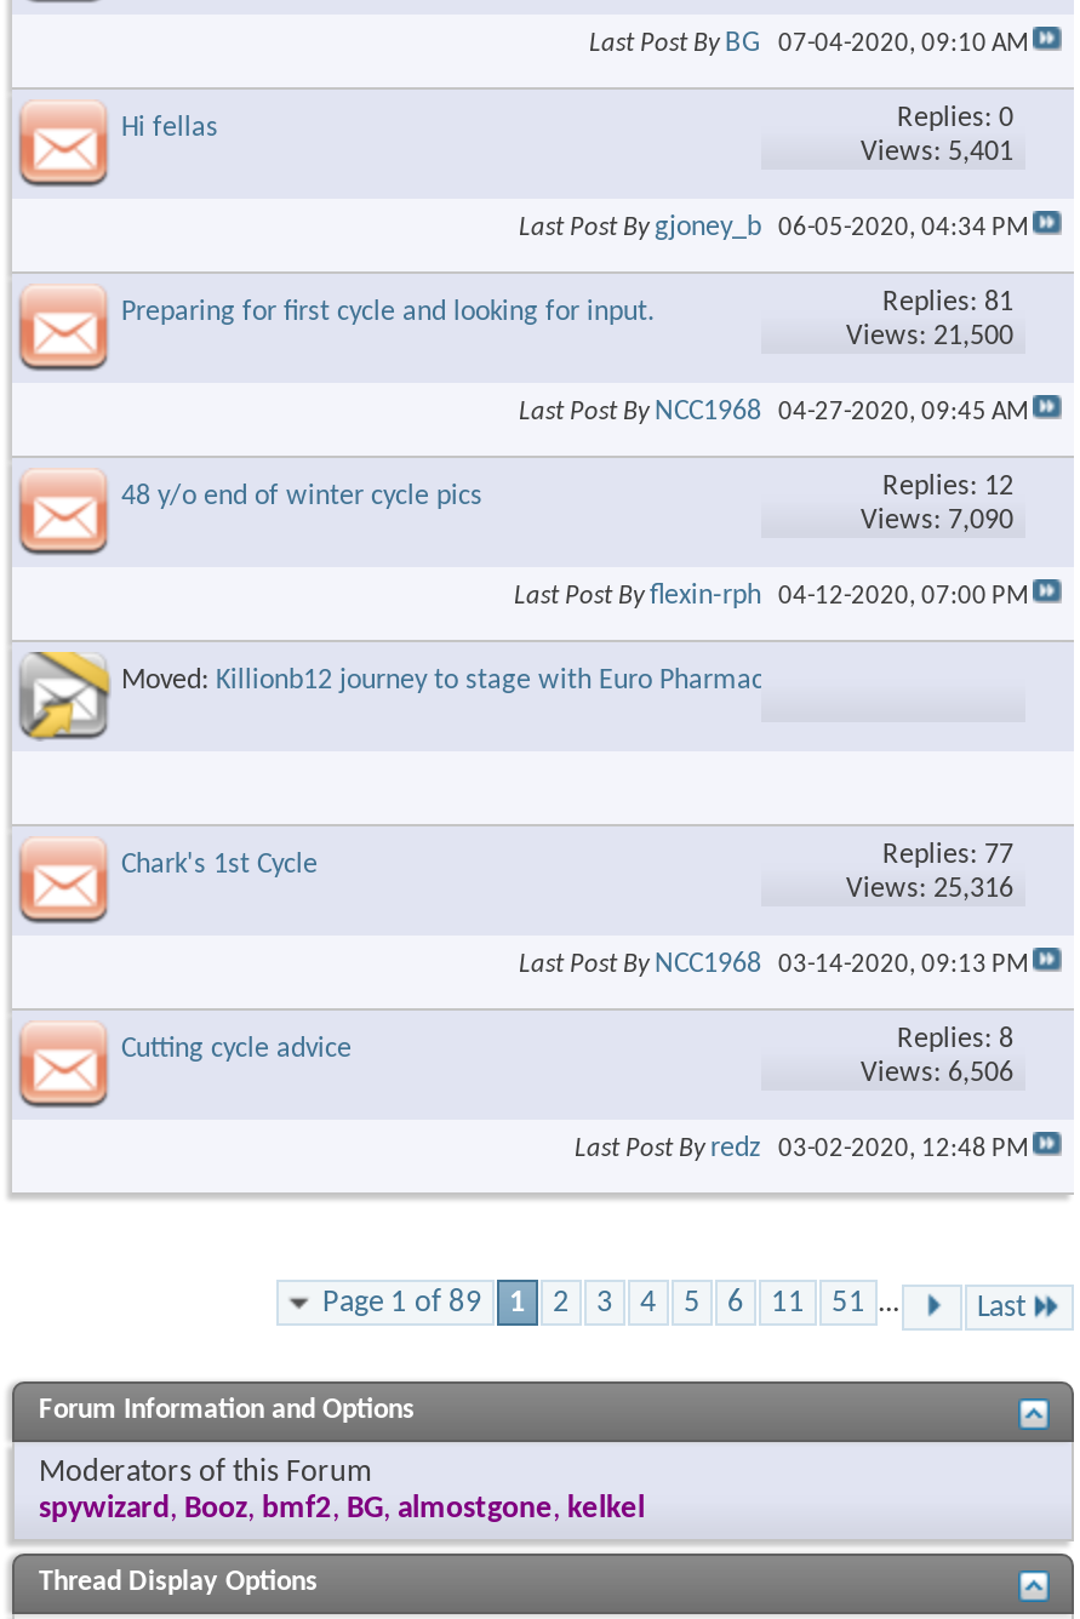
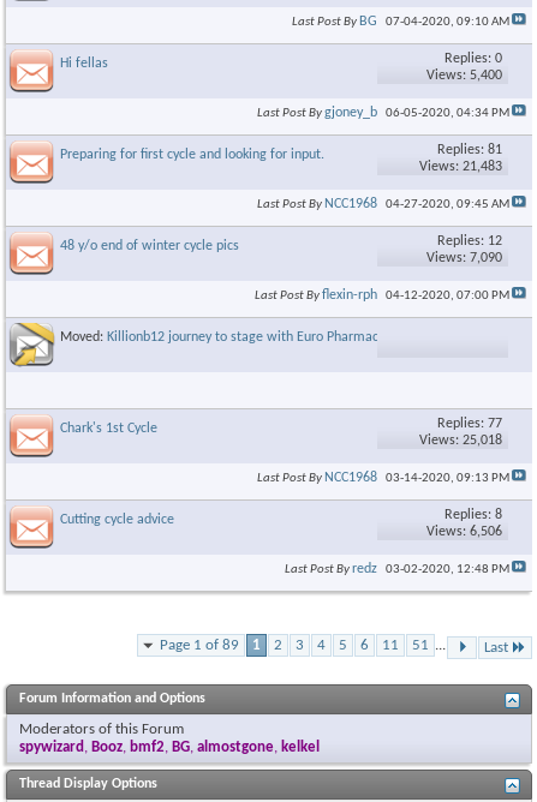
- Views: 5,401
+ Views: 5,400

- Views: 21,500
+ Views: 21,483

- Views: 25,316
+ Views: 25,018
